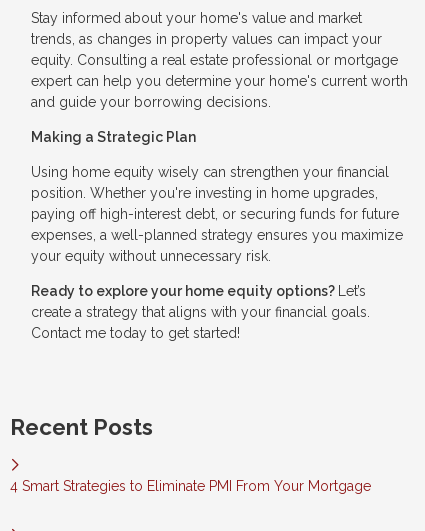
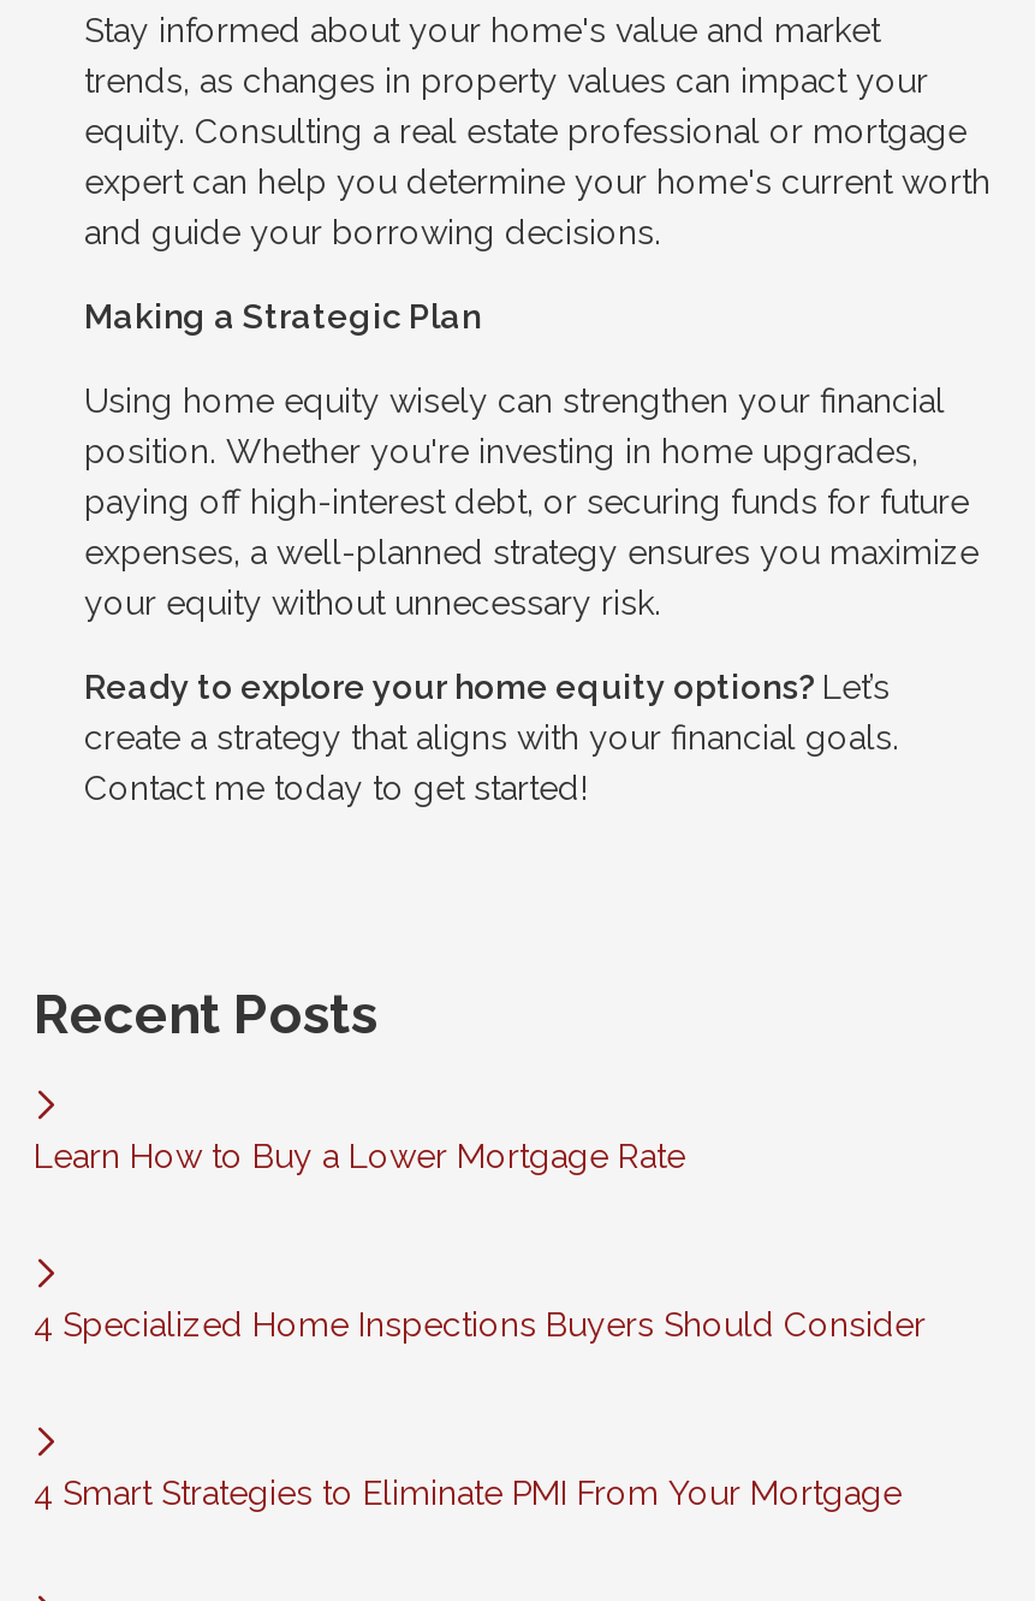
+ Learn How to Buy a Lower Mortgage Rate

+ 4 Specialized Home Inspections Buyers Should Consider
